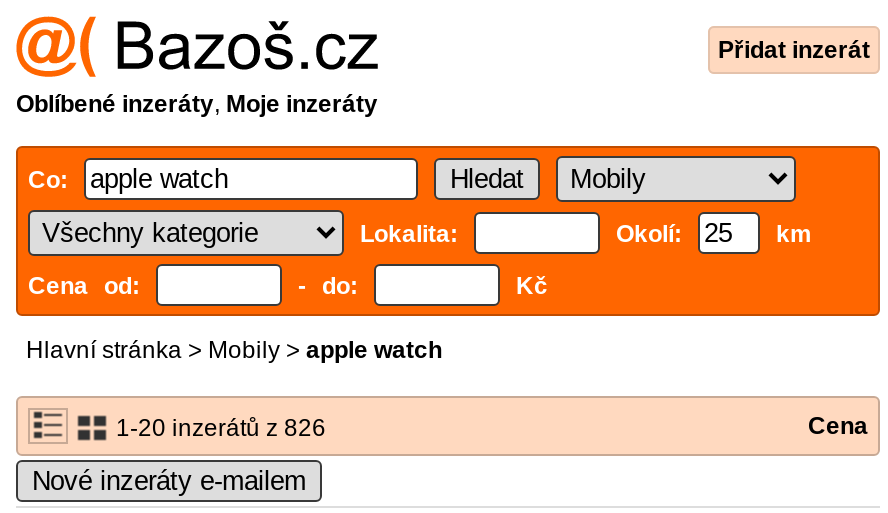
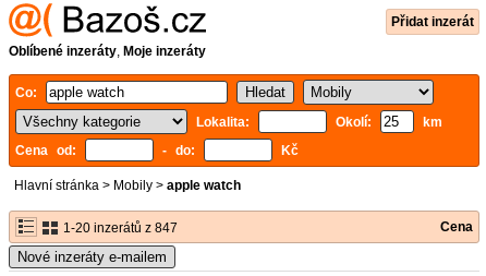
- 1-20 inzerátů z 826
+ 1-20 inzerátů z 847
